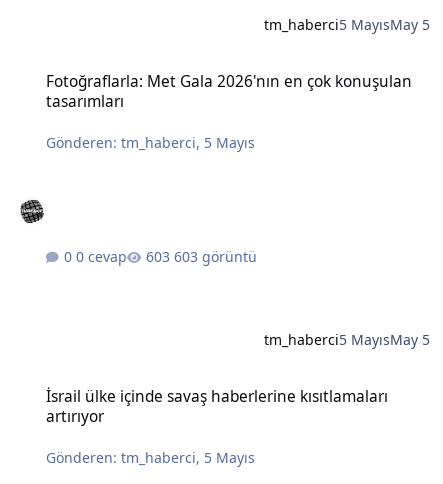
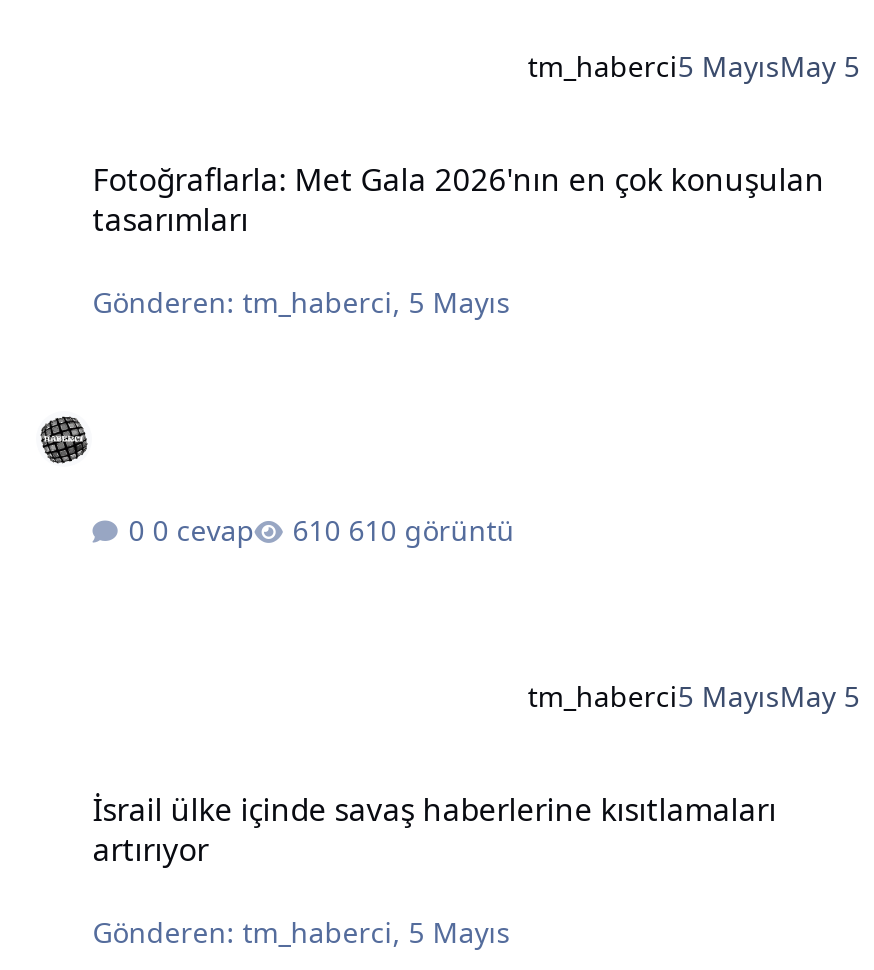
- 603 görüntü
+ 610 görüntü
